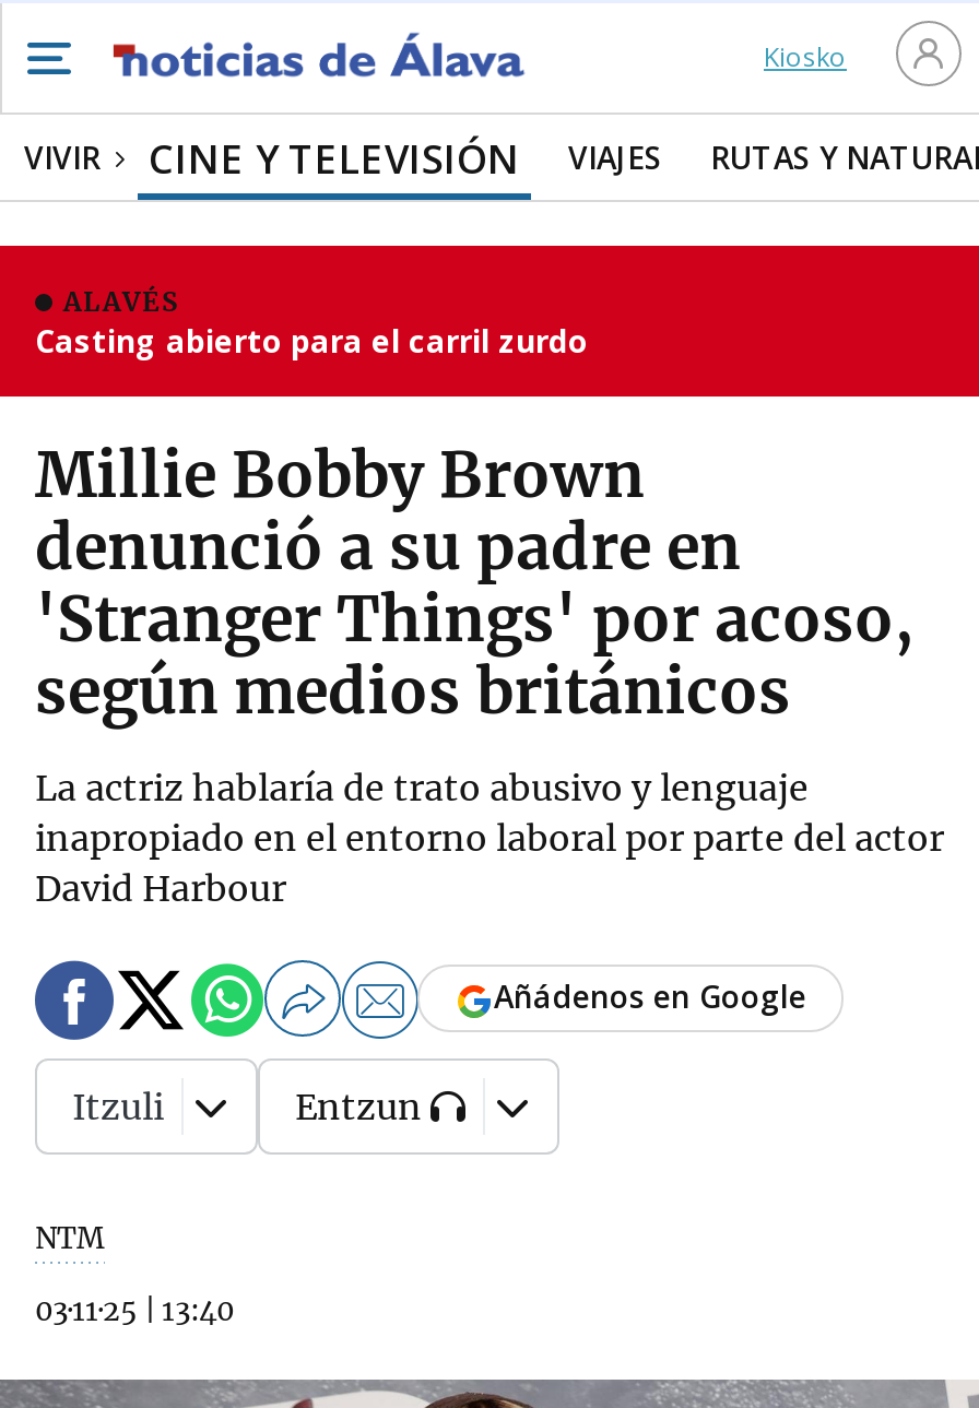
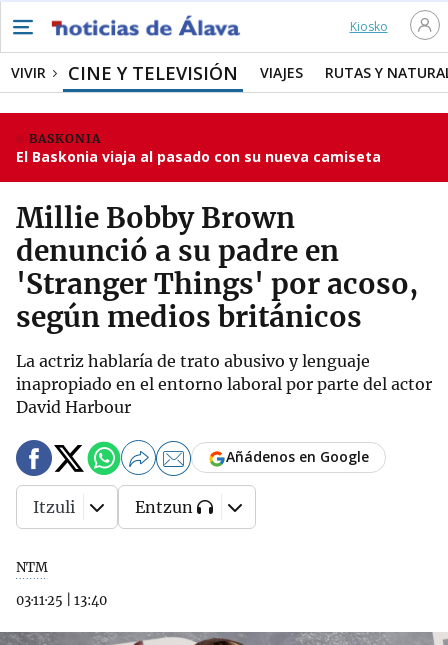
- ALAVÉS
- Casting abierto para el carril zurdo
+ BASKONIA
+ El Baskonia viaja al pasado con su nueva camiseta
